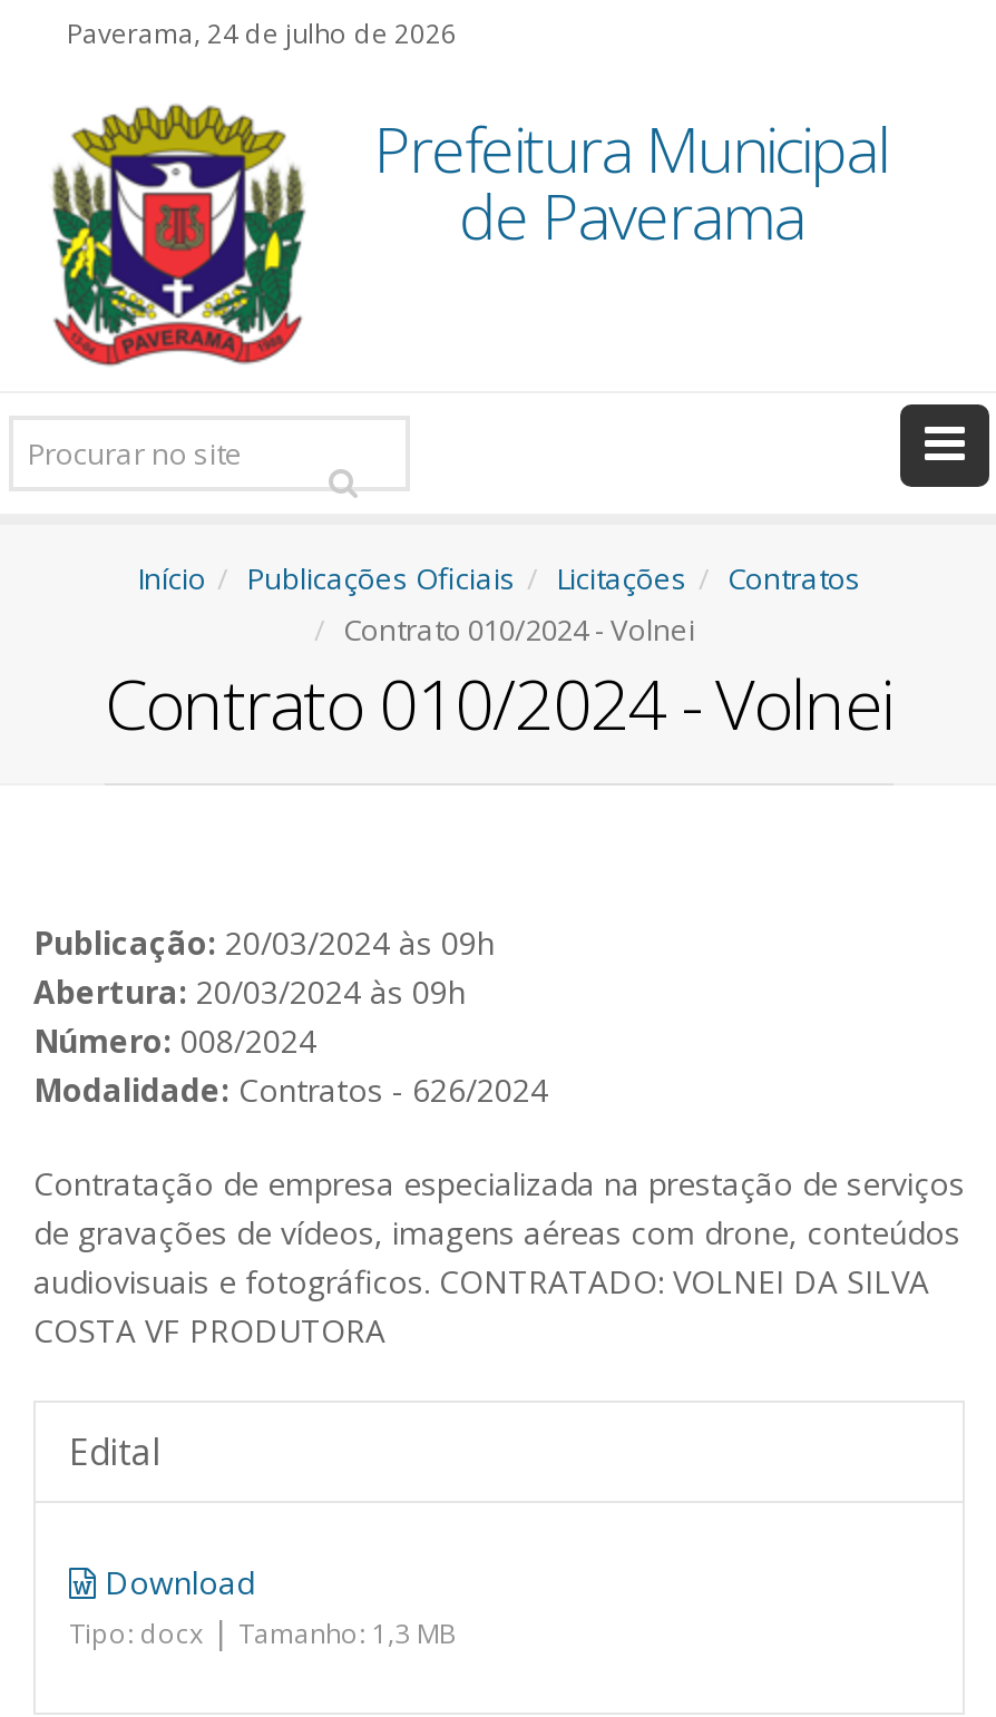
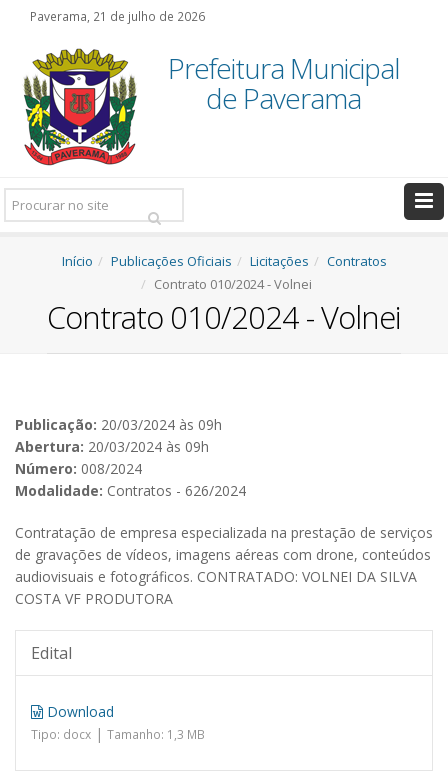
- Paverama, 24 de julho de 2026
+ Paverama, 21 de julho de 2026
